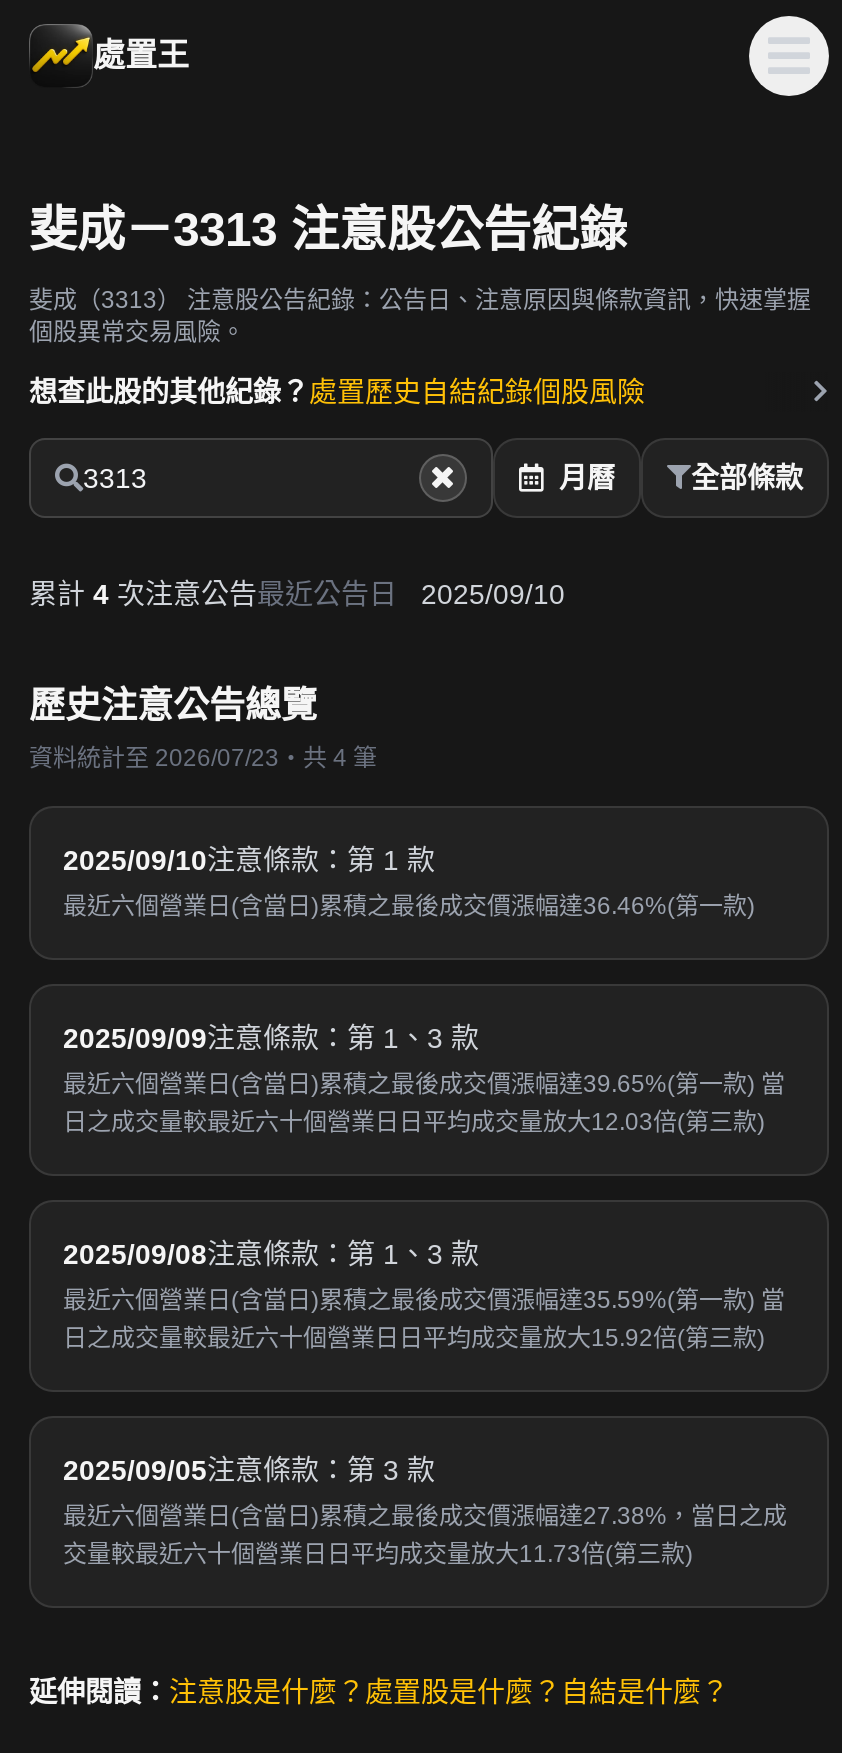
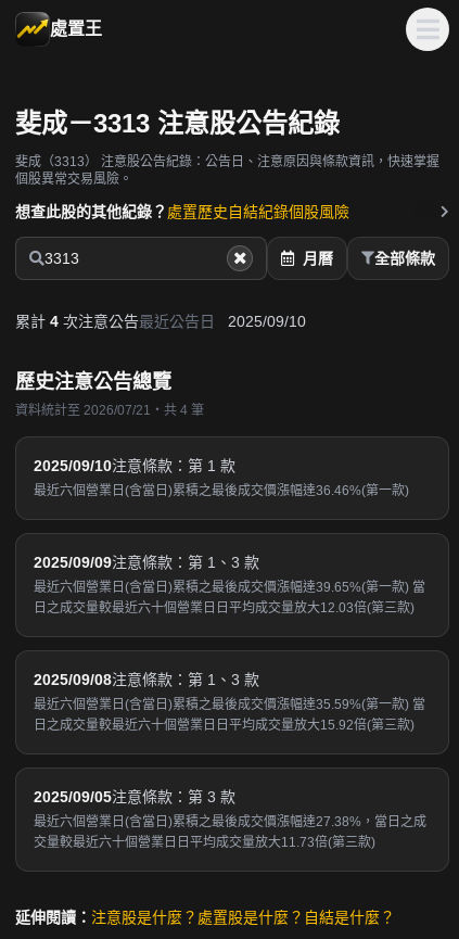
- 資料統計至 2026/07/23・共 4 筆
+ 資料統計至 2026/07/21・共 4 筆
